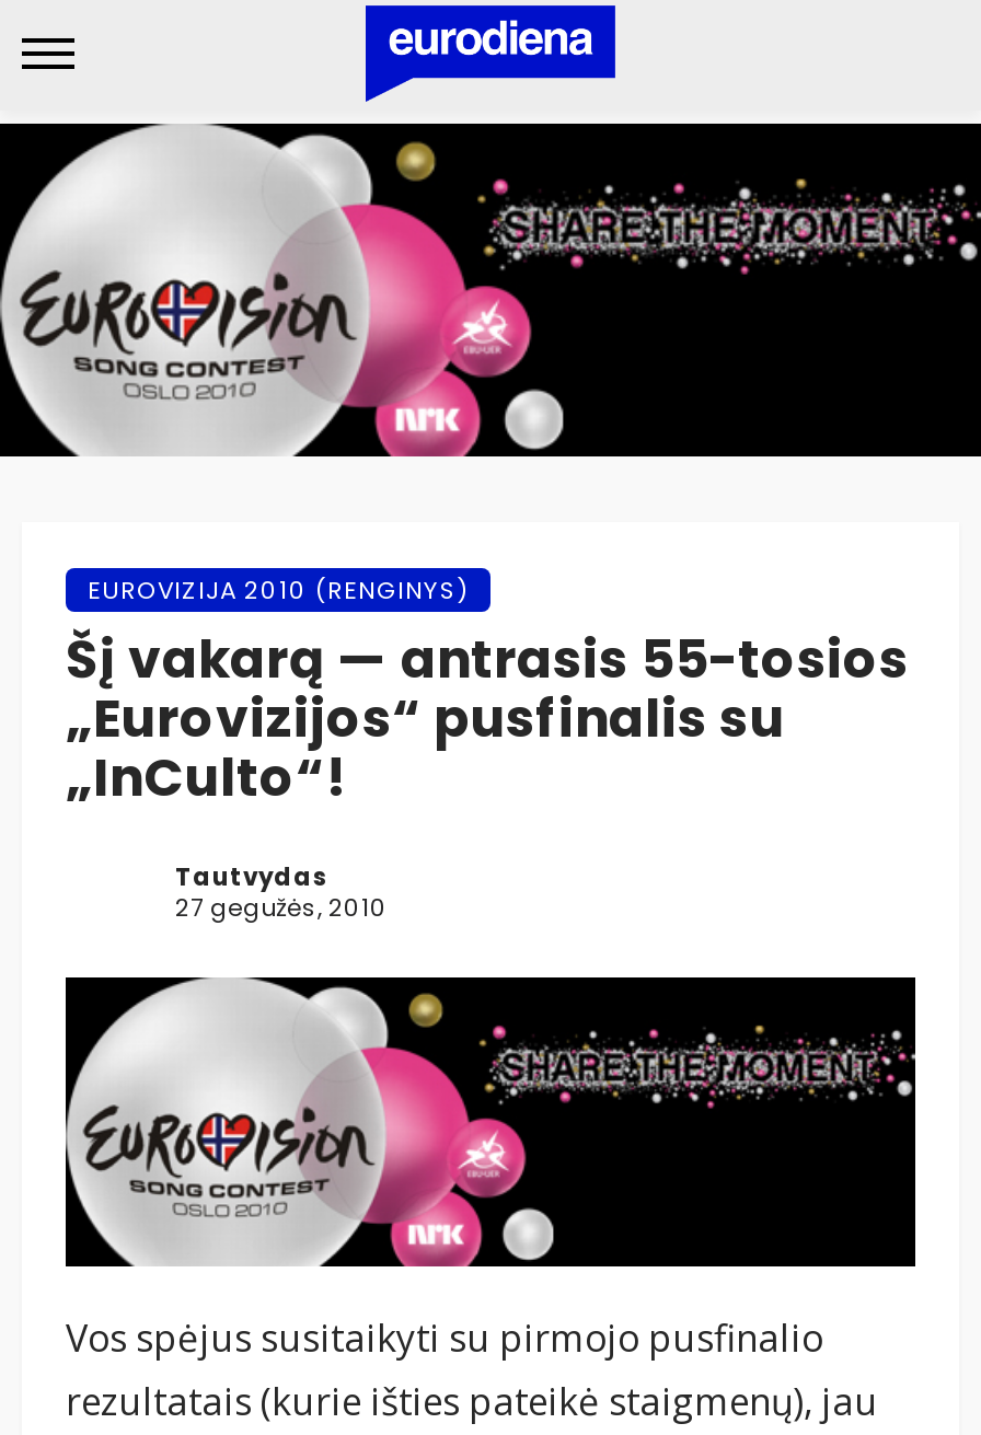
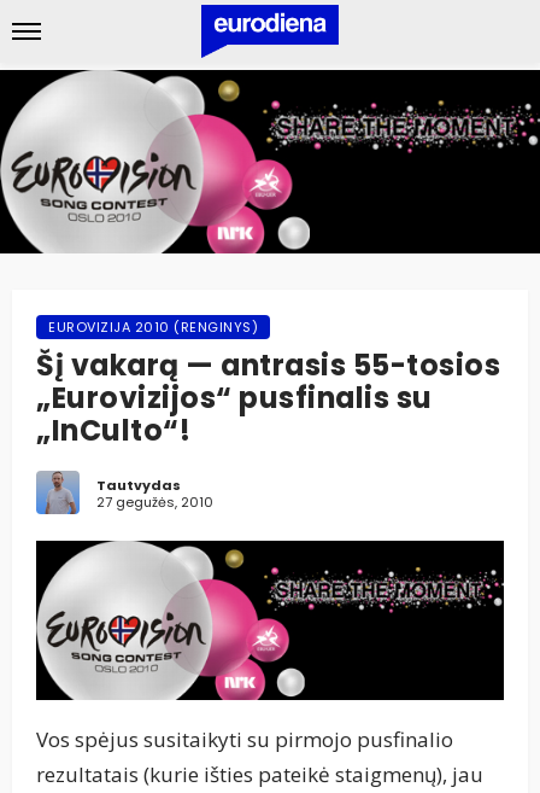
+ [image]
